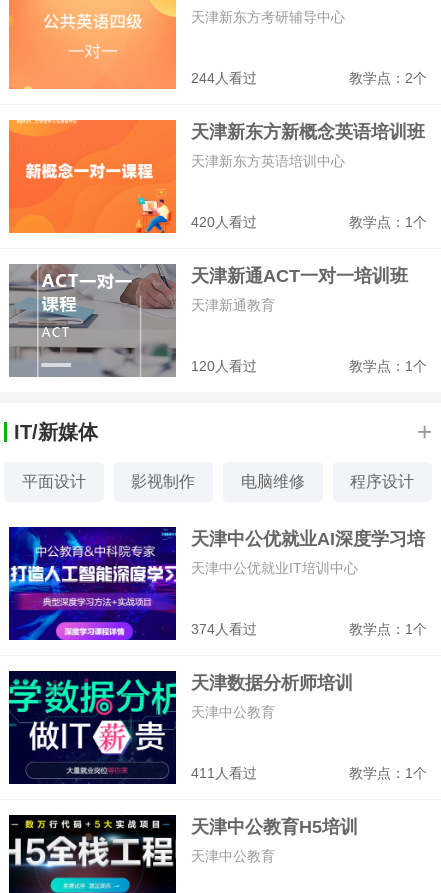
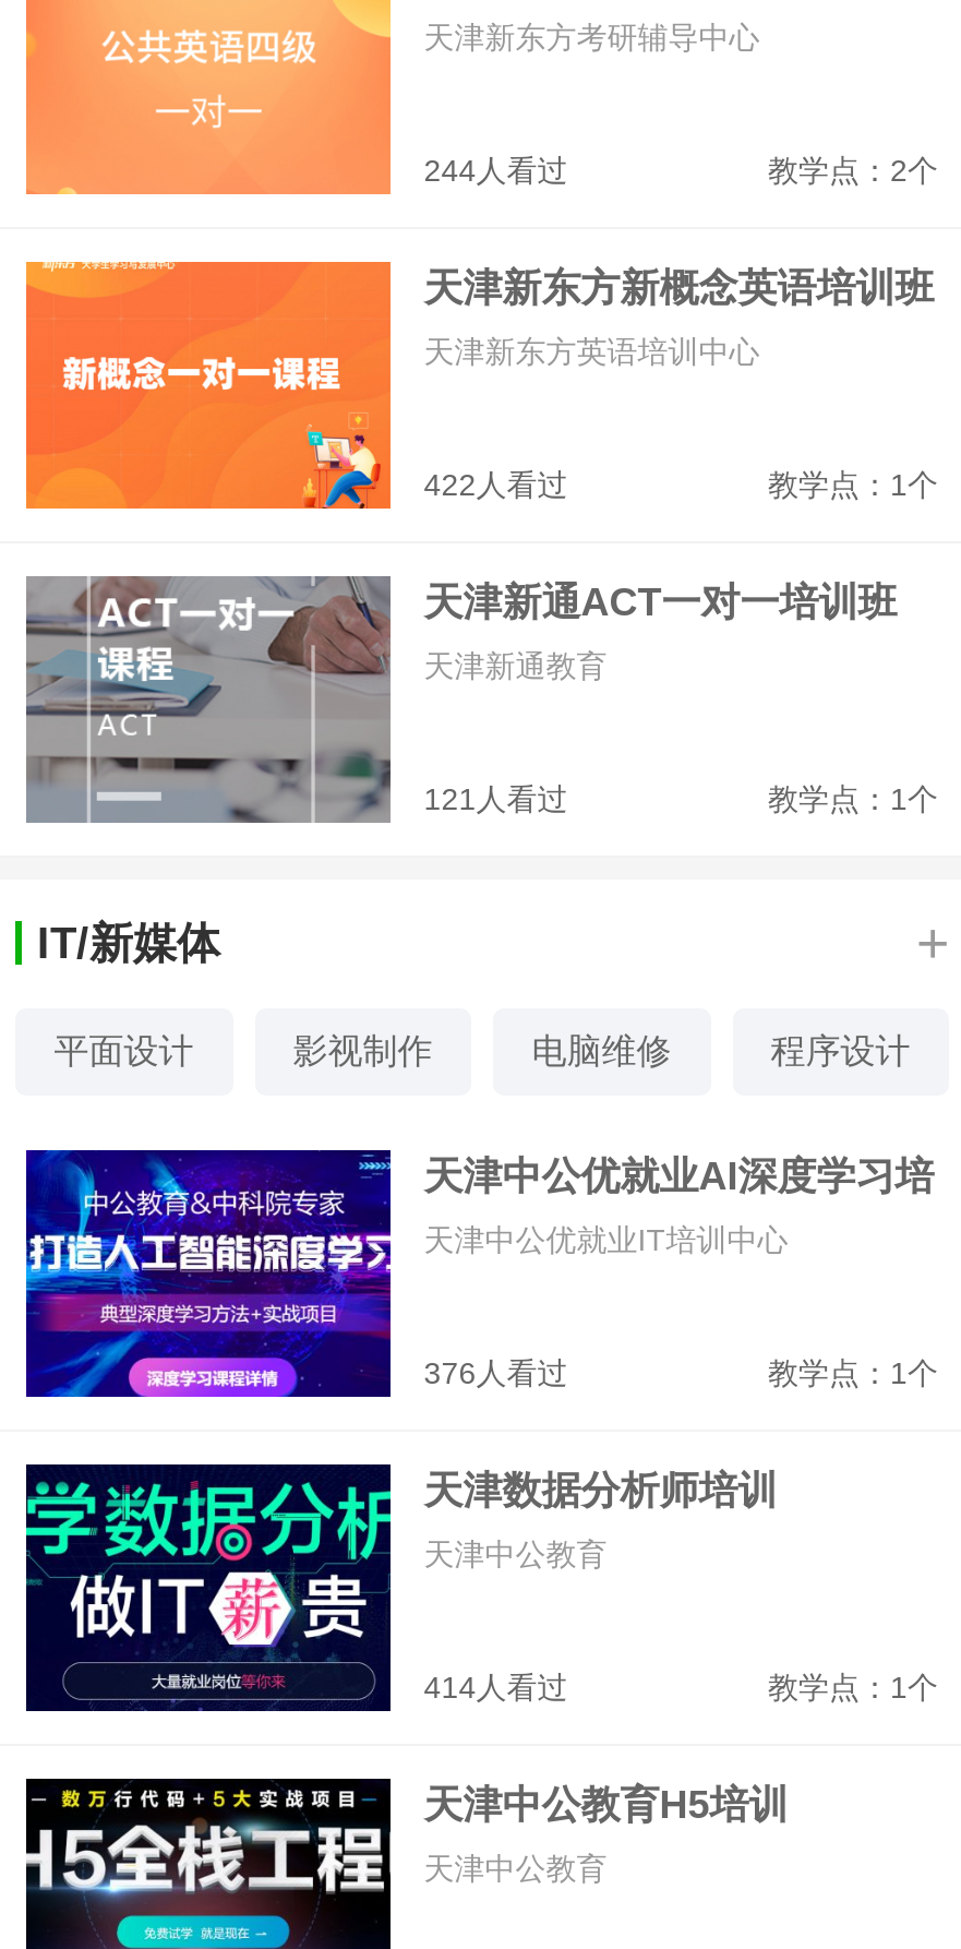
- 420人看过
+ 422人看过

- 120人看过
+ 121人看过

- 374人看过
+ 376人看过

- 411人看过
+ 414人看过
